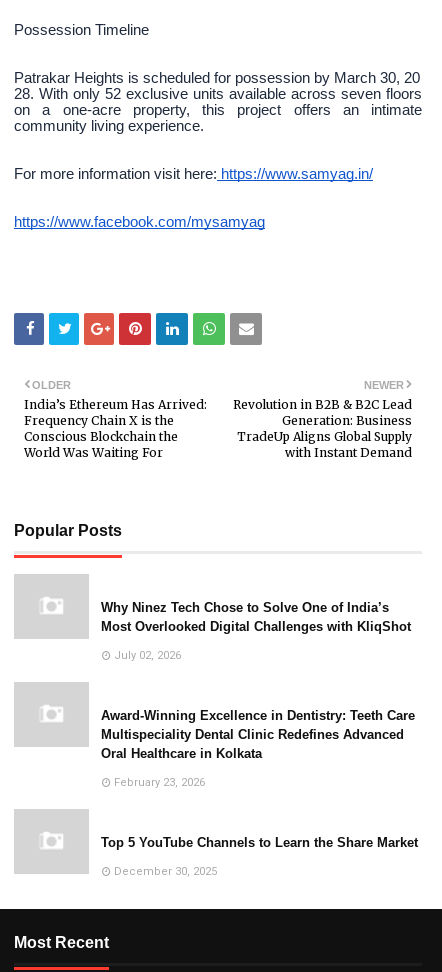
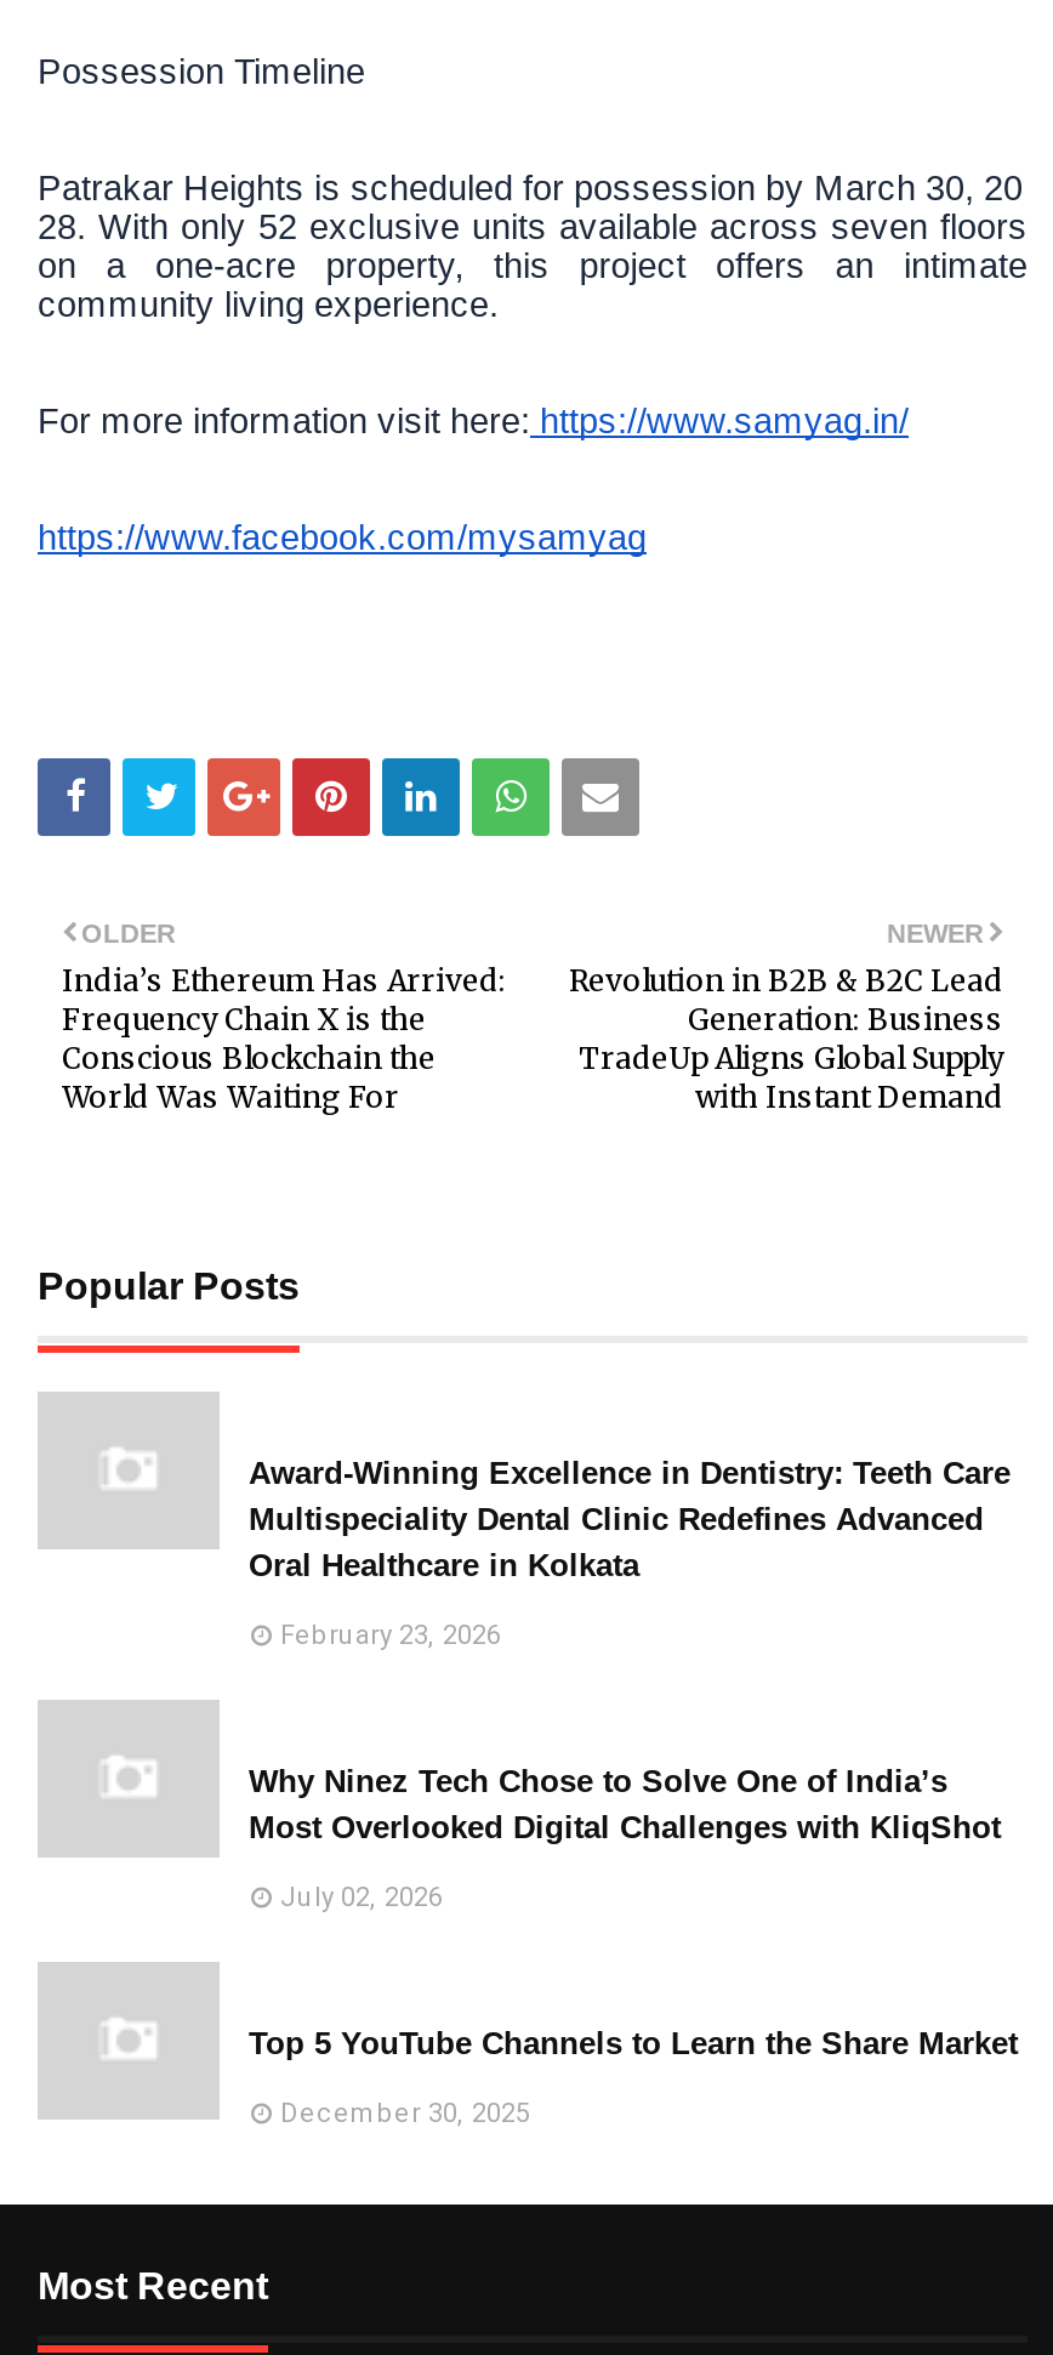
moved down: Why Ninez Tech Chose to Solve One of India’s | Most Overlooked Digital Challenges with KliqShot | July 02, 2026

moved up: Award-Winning Excellence in Dentistry: Teeth Care | Multispeciality Dental Clinic Redefines Advanced | Oral Healthcare in Kolkata | February 23, 2026
